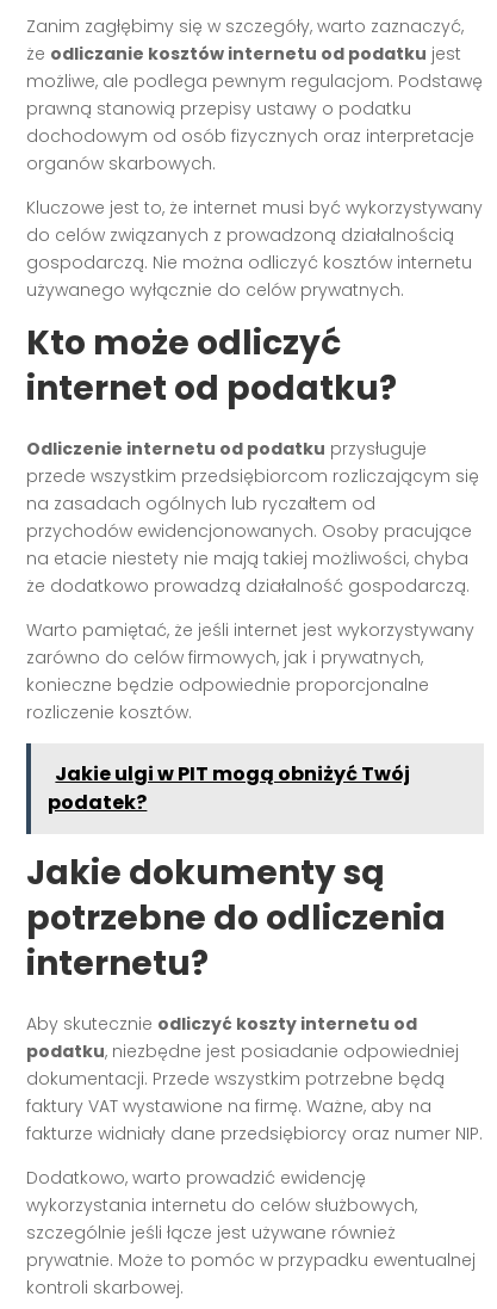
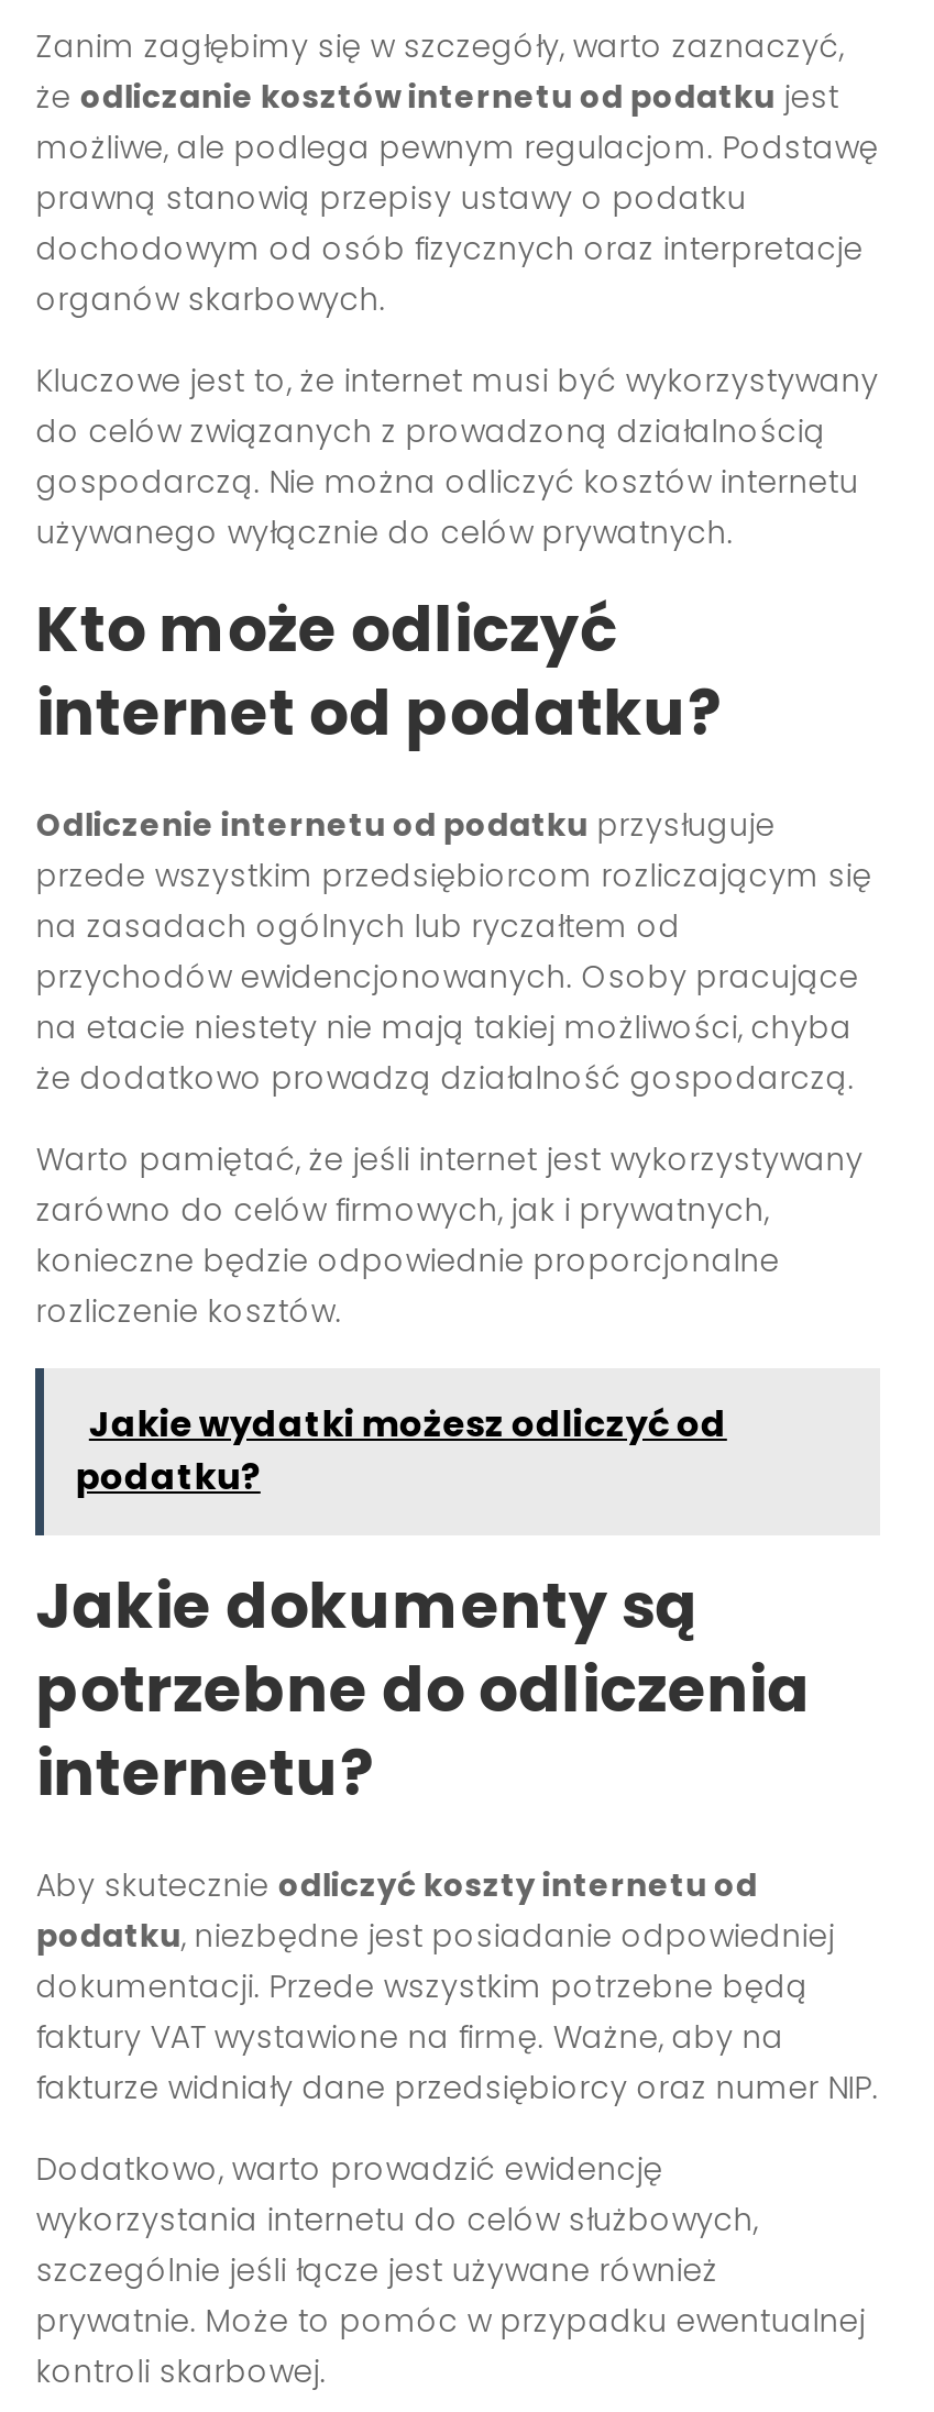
- Jakie ulgi w PIT mogą obniżyć Twój
- podatek?
+ Jakie wydatki możesz odliczyć od
+ podatku?
